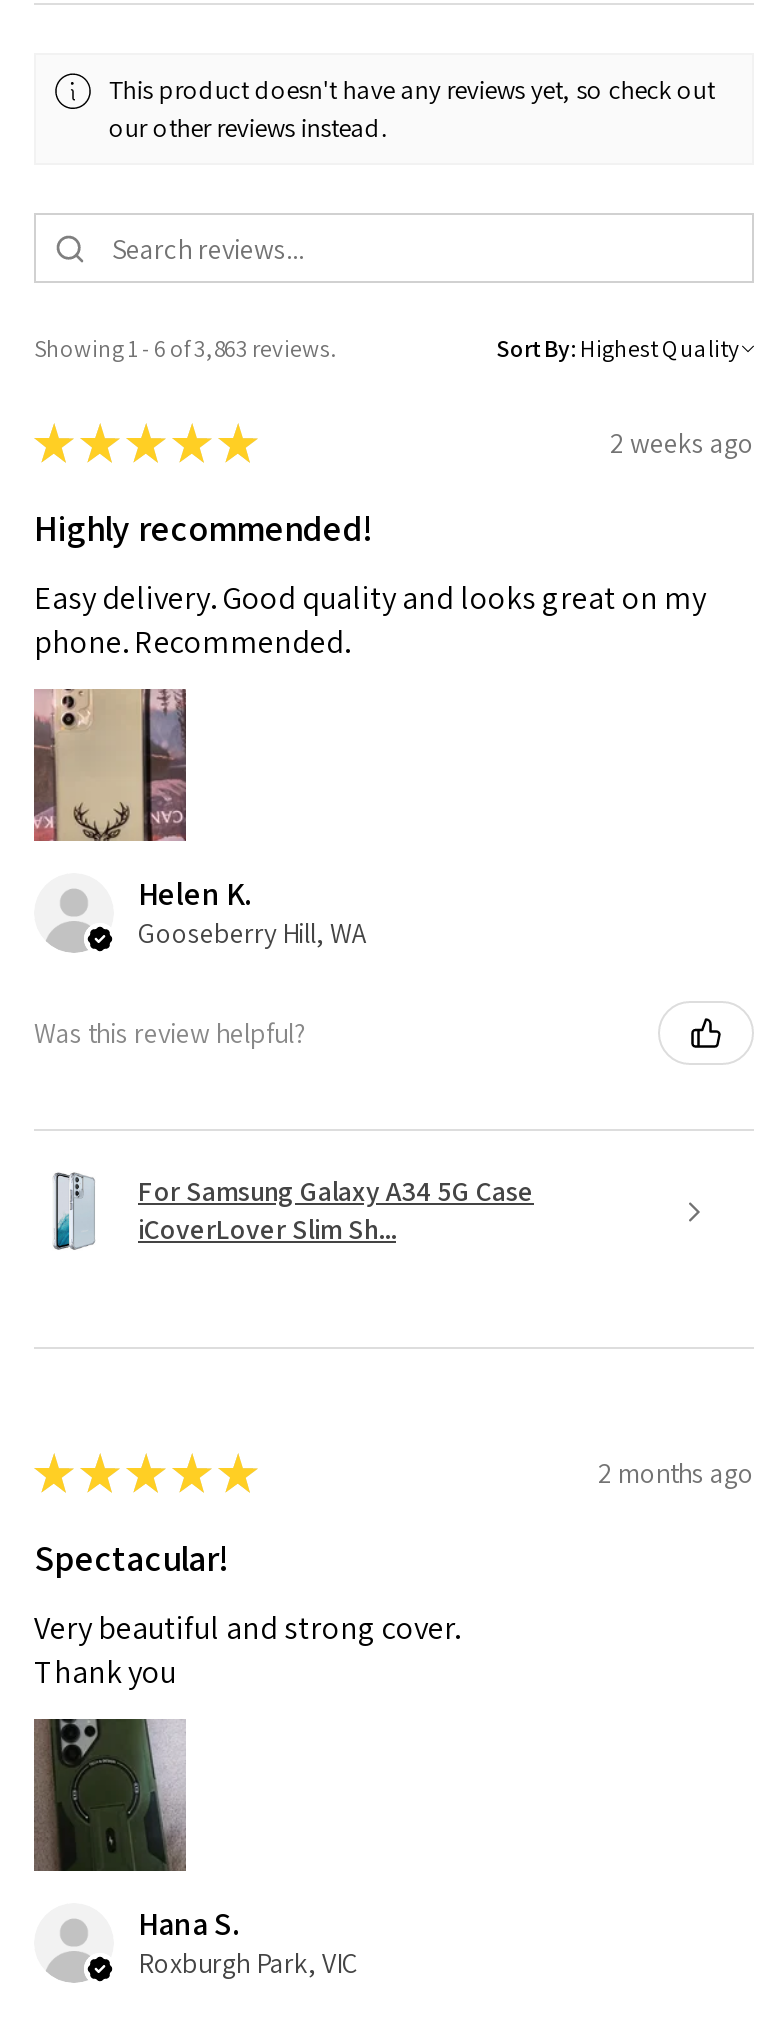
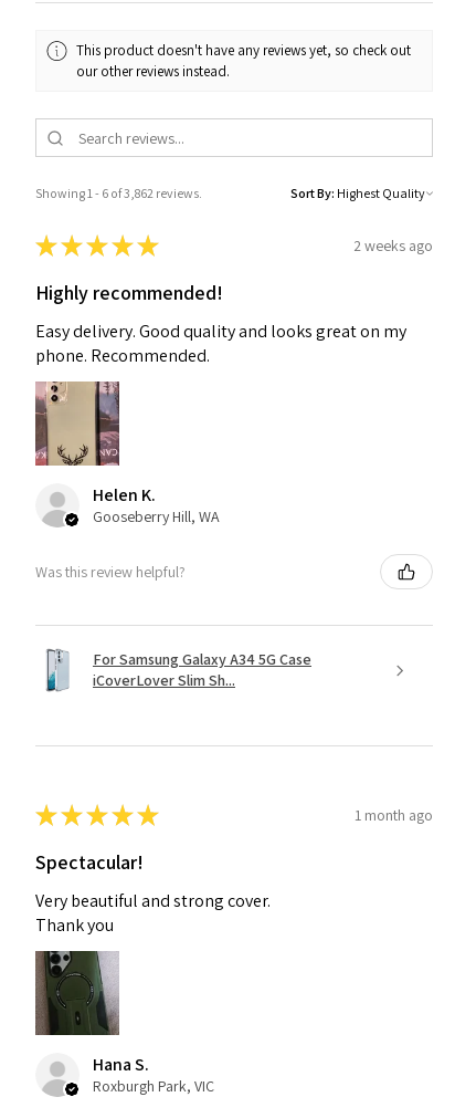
- Showing 1 - 6 of 3,863 reviews.
+ Showing 1 - 6 of 3,862 reviews.

- 2 months ago
+ 1 month ago
